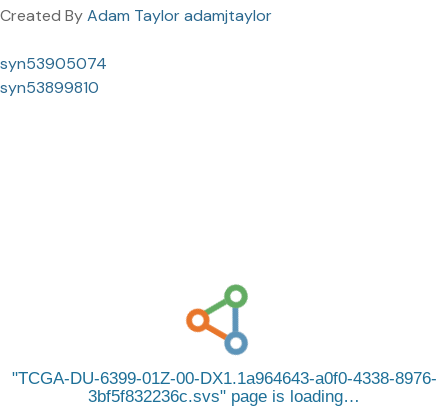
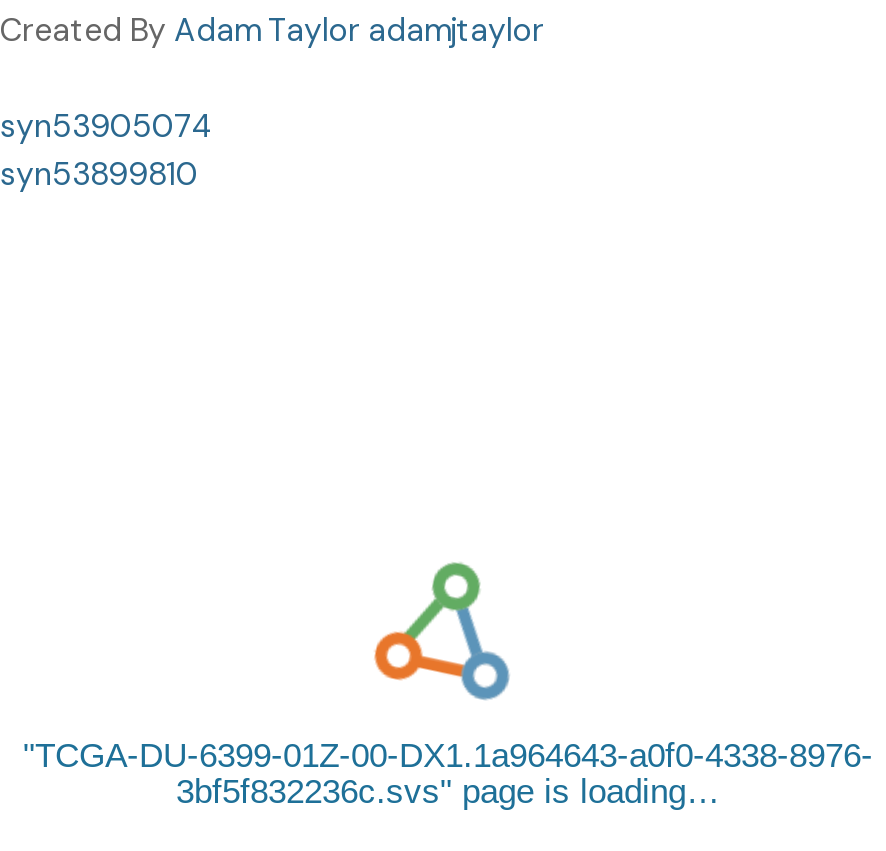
- [image]
+ [image]
